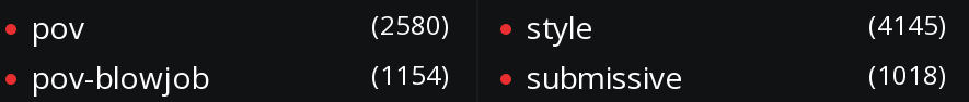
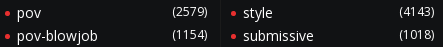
- (2580)
+ (2579)

- (4145)
+ (4143)
